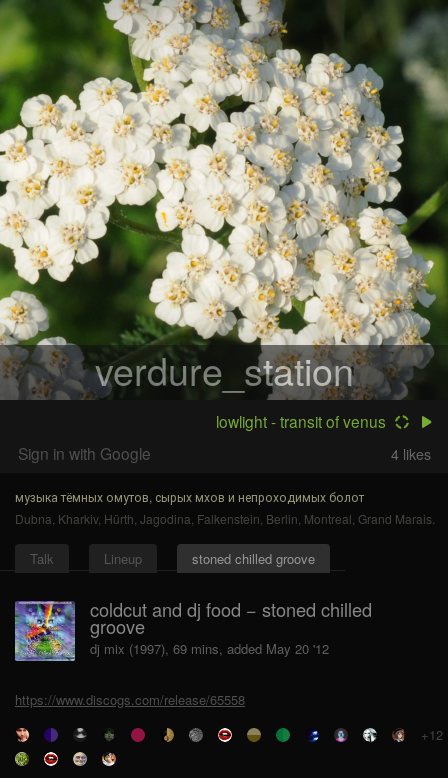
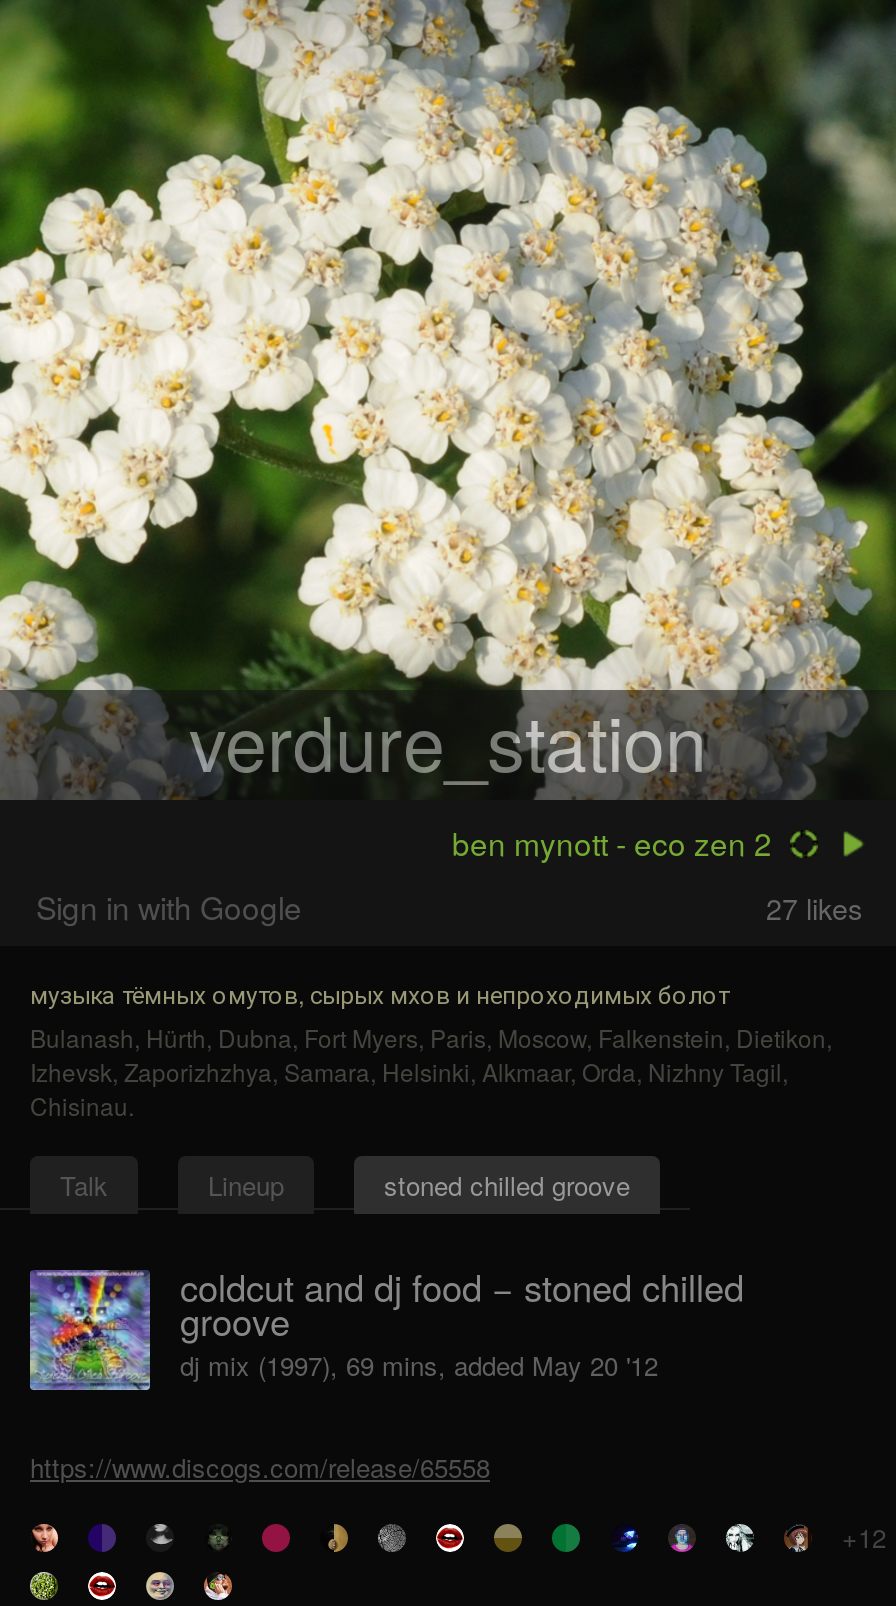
- lowlight - transit of venus
+ ben mynott - eco zen 2

- 4 likes
+ 27 likes

- Dubna, Kharkiv, Hürth, Jagodina, Falkenstein, Berlin, Montreal, Grand Marais.
+ Bulanash, Hürth, Dubna, Fort Myers, Paris, Moscow, Falkenstein, Dietikon,
+ Izhevsk, Zaporizhzhya, Samara, Helsinki, Alkmaar, Orda, Nizhny Tagil,
+ Chisinau.
